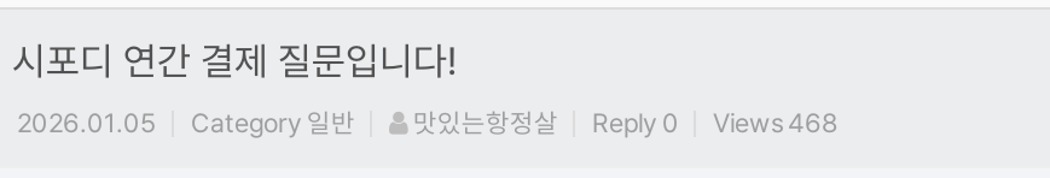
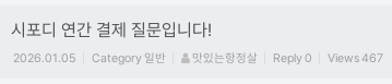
- 2026.01.05 Category 일반 맛있는항정살 Reply 0 Views 468
+ 2026.01.05 Category 일반 맛있는항정살 Reply 0 Views 467
